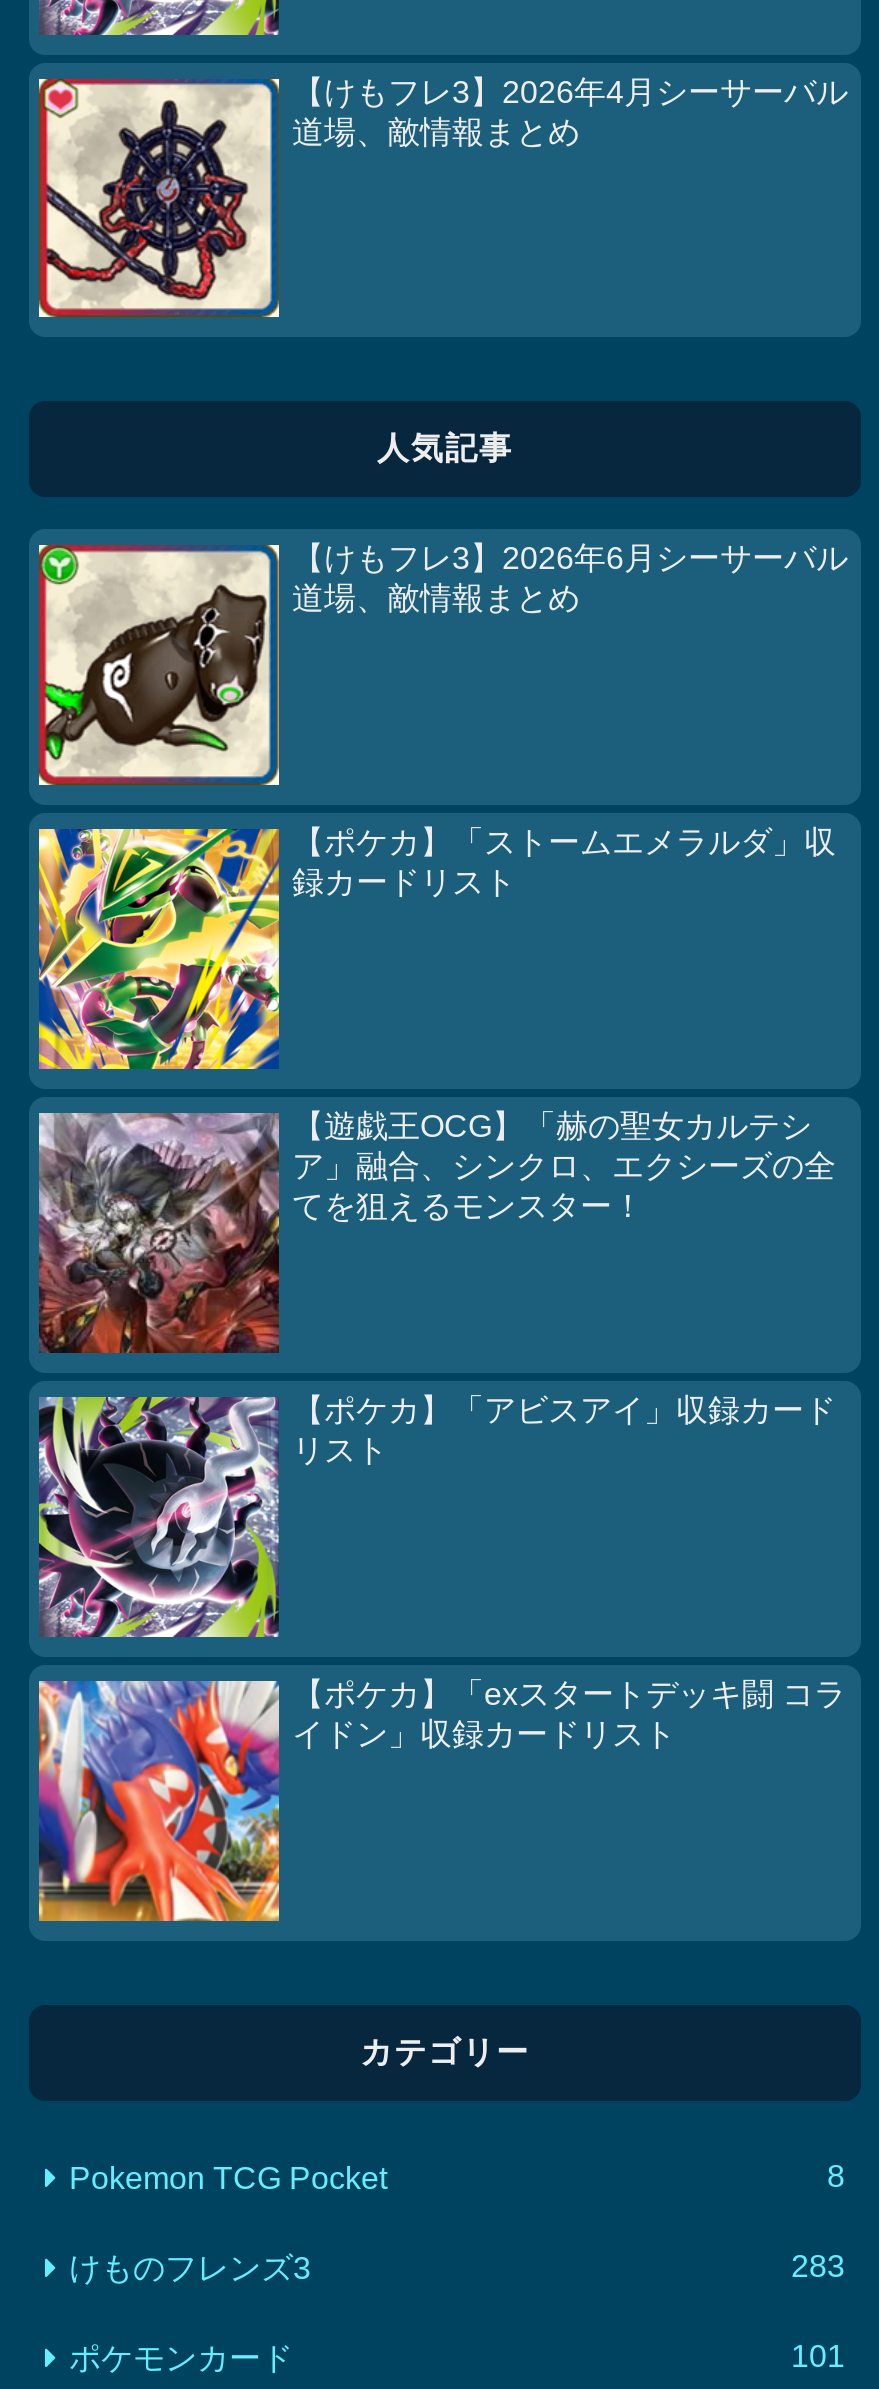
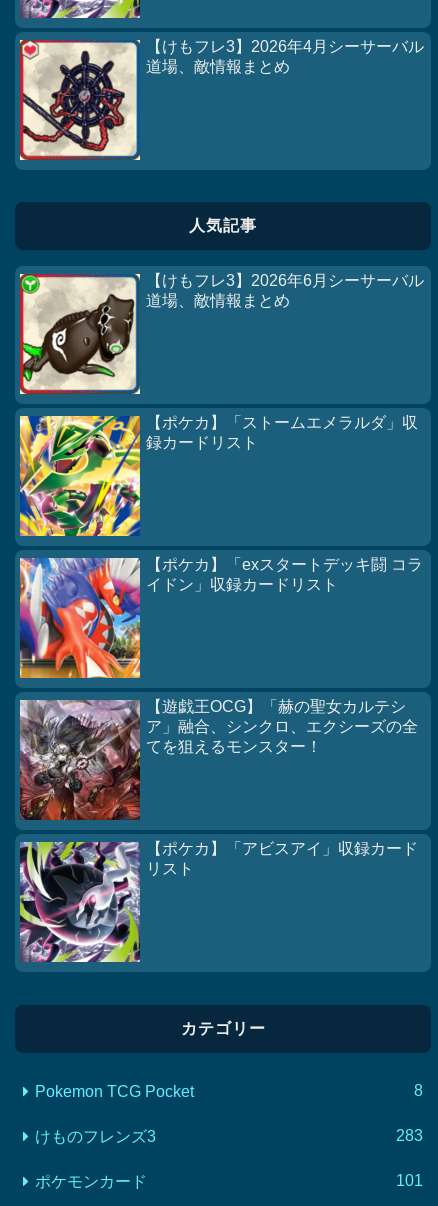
moved down: [image] | 【遊戯王OCG】「赫の聖女カルテシ | ア」融合、シンクロ、エクシーズの全 | てを狙えるモンスター！ | 【ポケカ】「アビスアイ」収録カード | リスト

moved down: [image]

moved up: [image] | 【ポケカ】「exスタートデッキ闘 コラ | イドン」収録カードリスト
